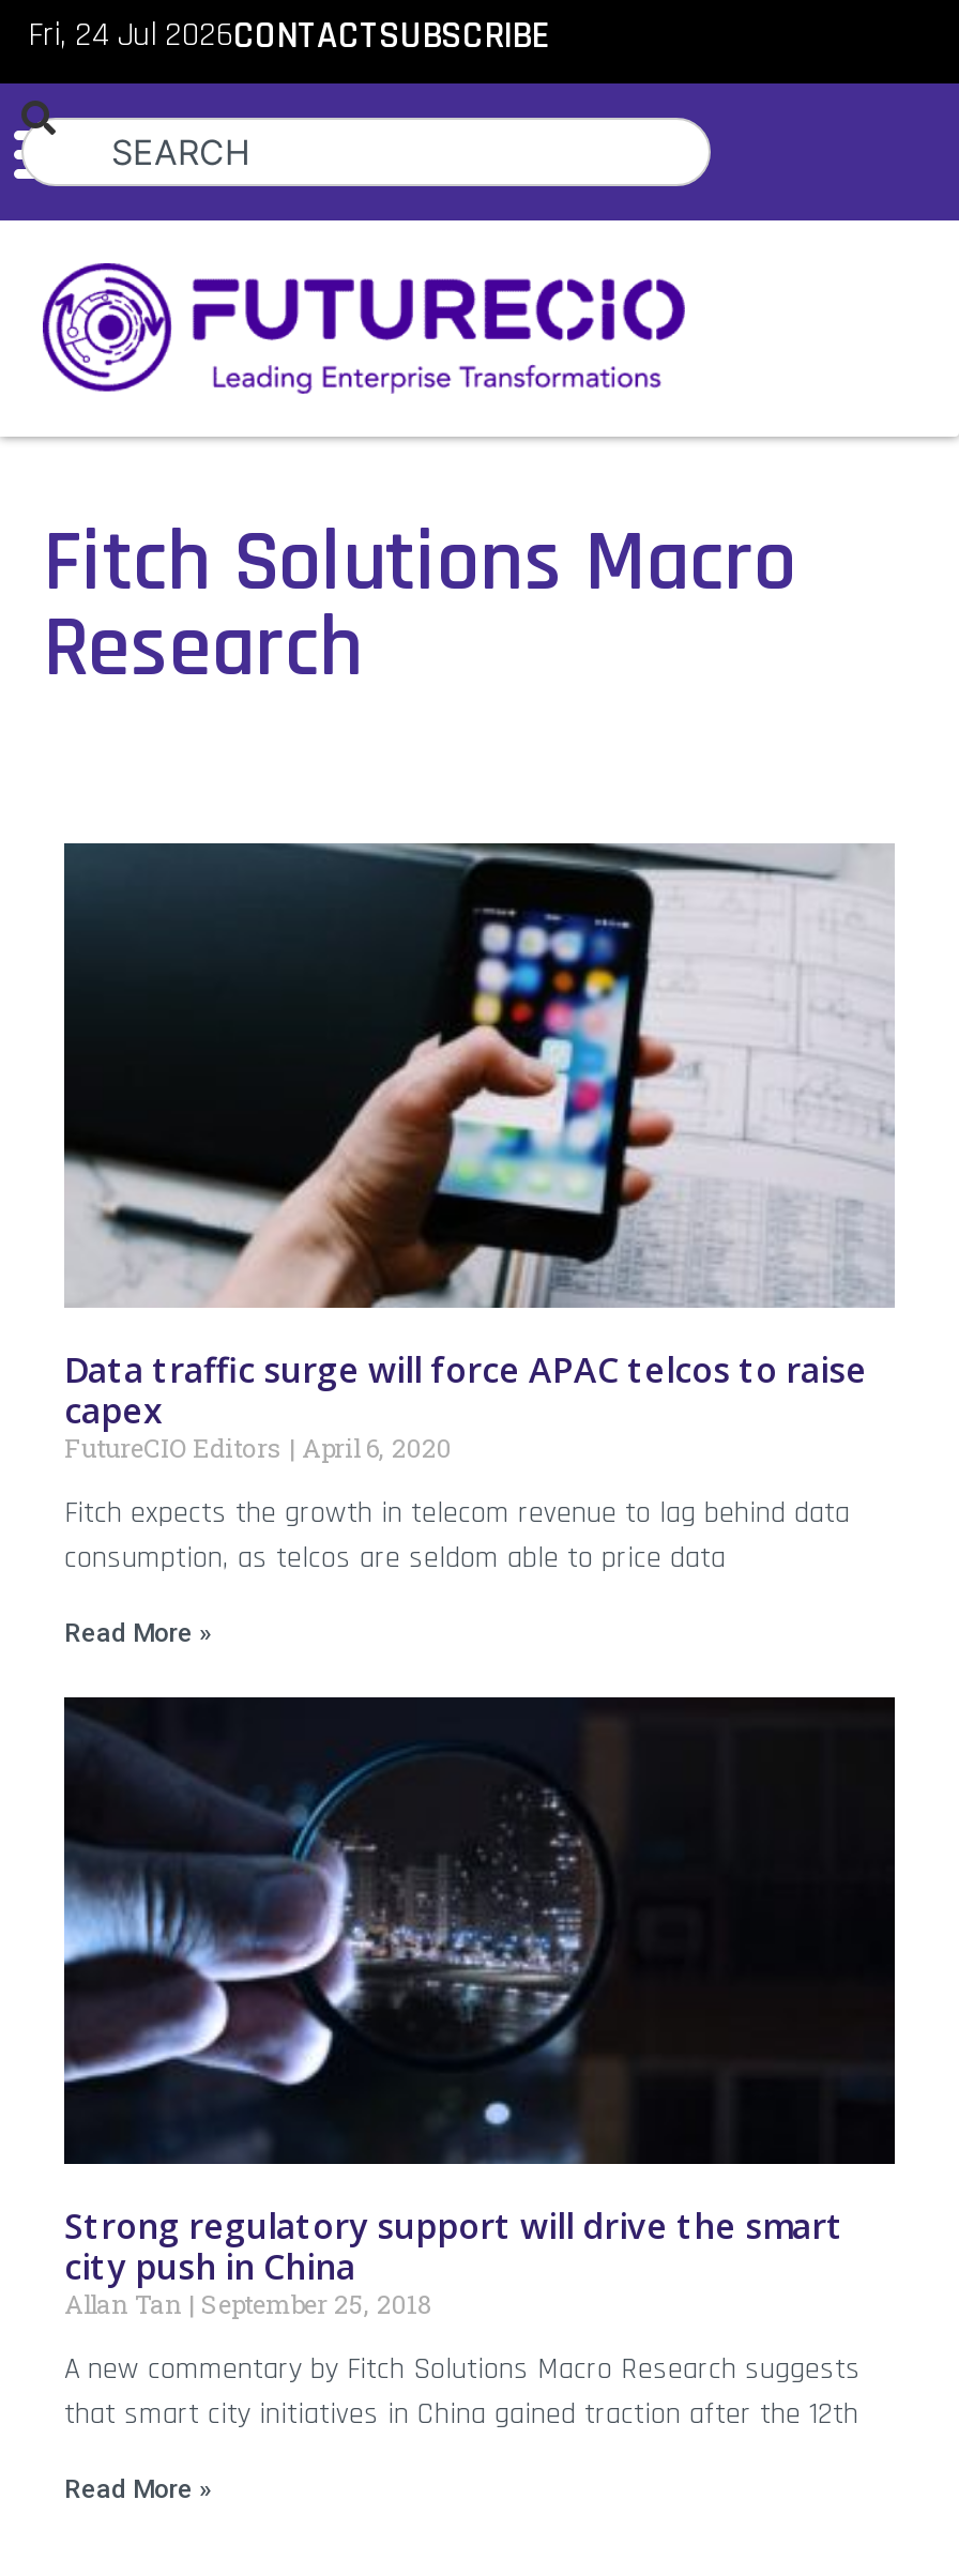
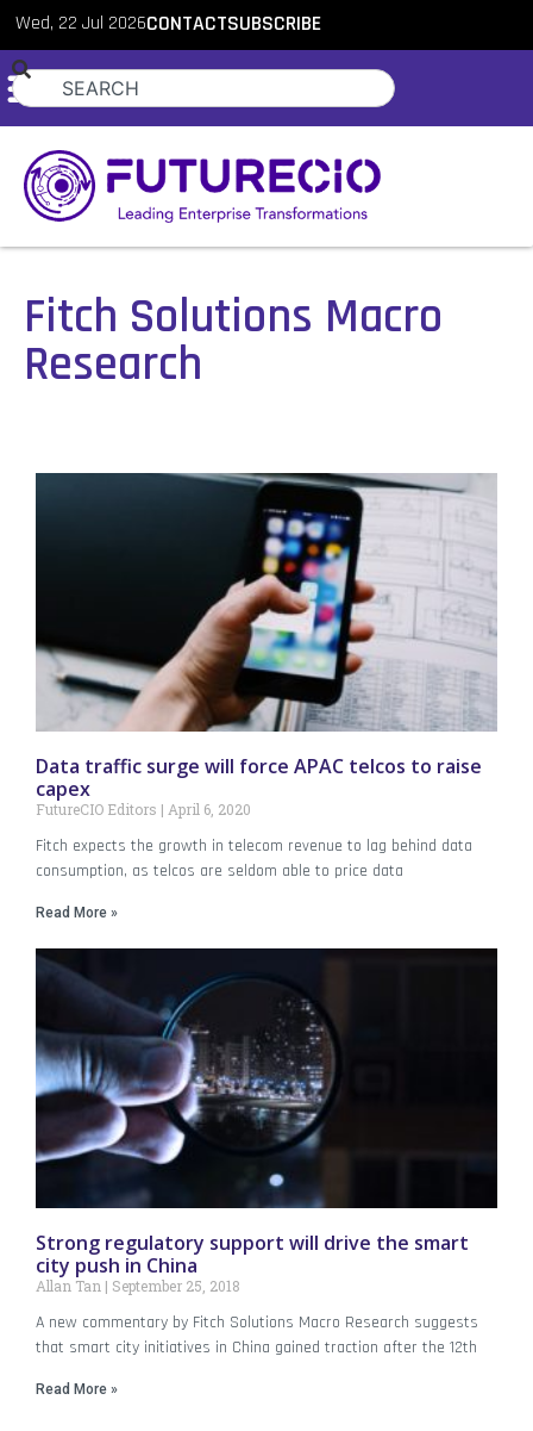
- Fri, 24 Jul 2026CONTACTSUBSCRIBE
+ Wed, 22 Jul 2026CONTACTSUBSCRIBE
